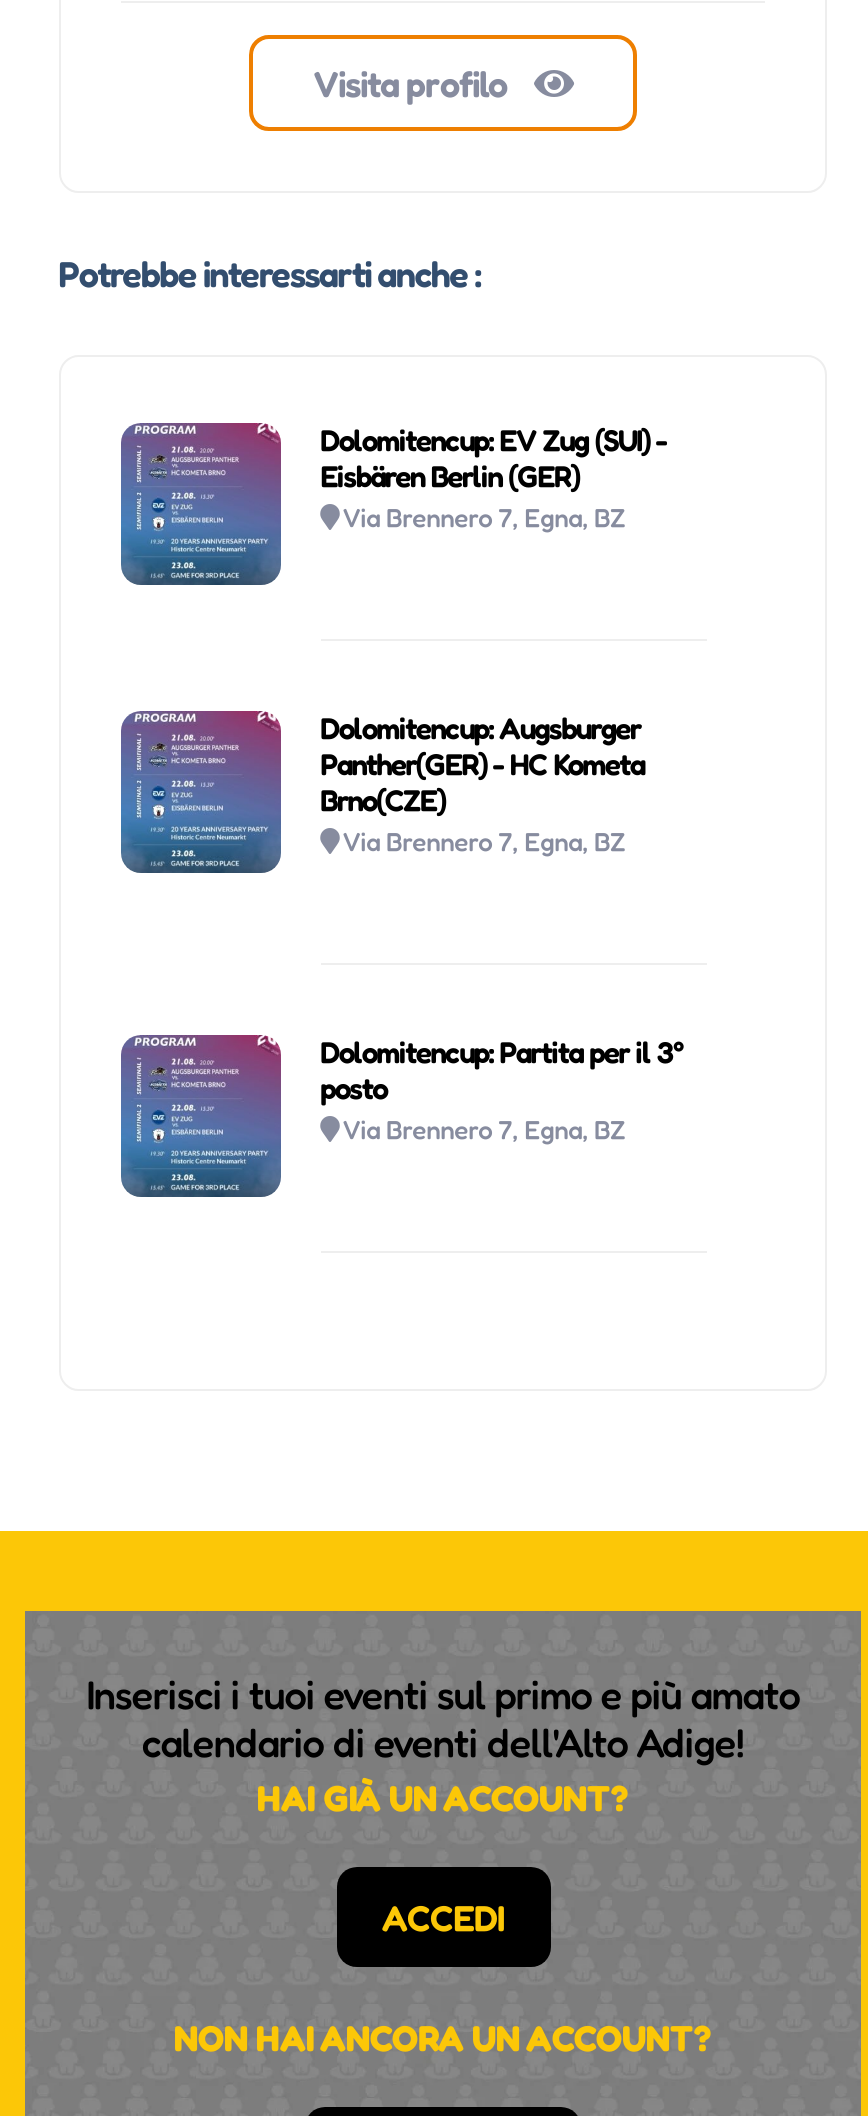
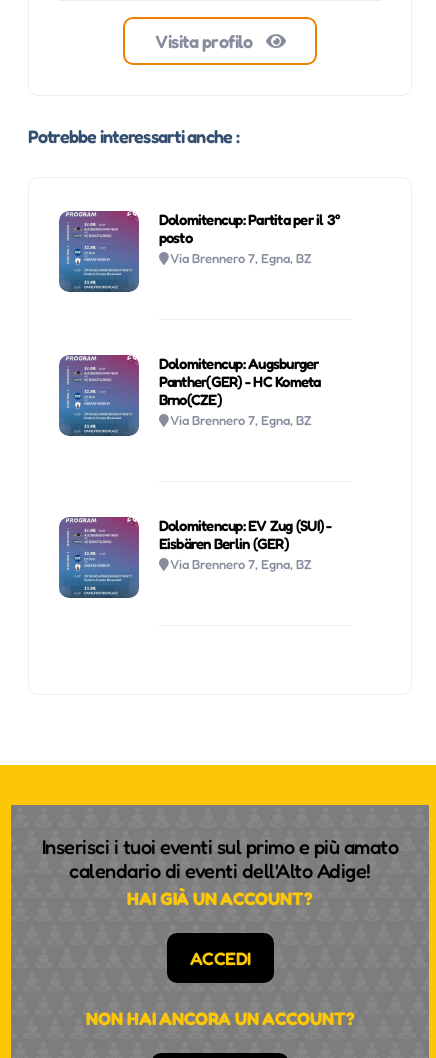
moved down: Dolomitencup: EV Zug (SUI) - | Eisbären Berlin (GER)

moved up: Dolomitencup: Partita per il 3° | posto
